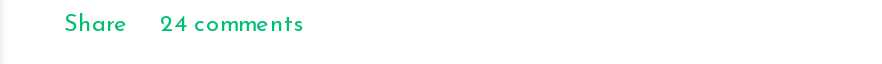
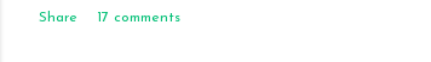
- Share 24 comments
+ Share 17 comments
